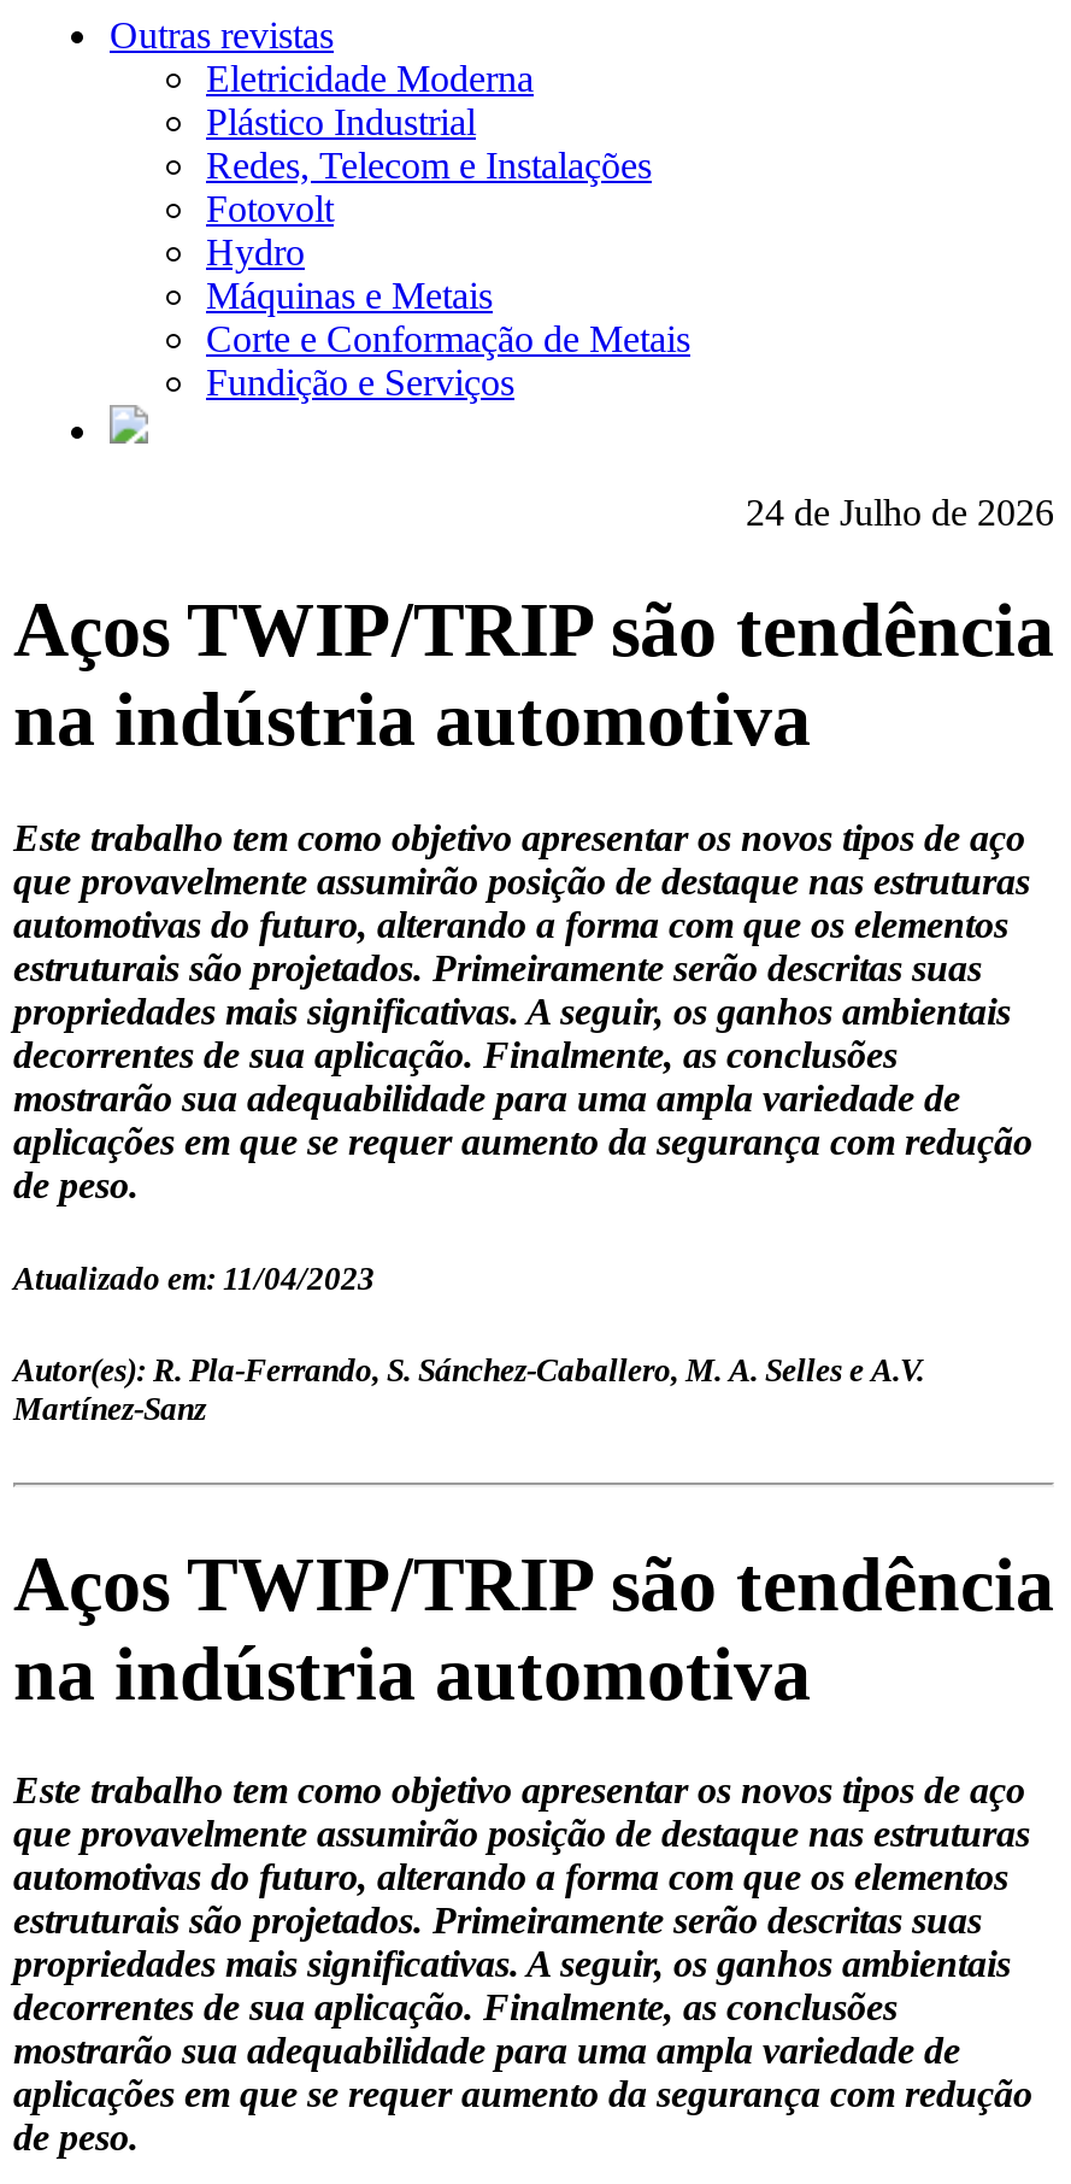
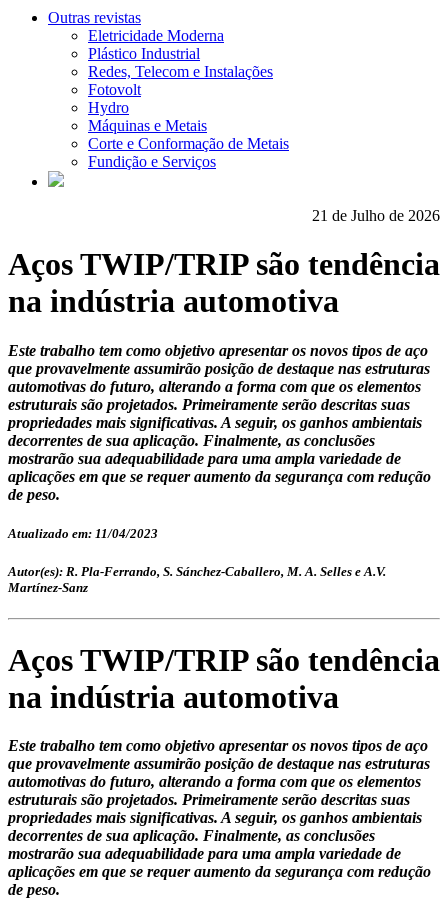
- 24 de Julho de 2026
+ 21 de Julho de 2026
